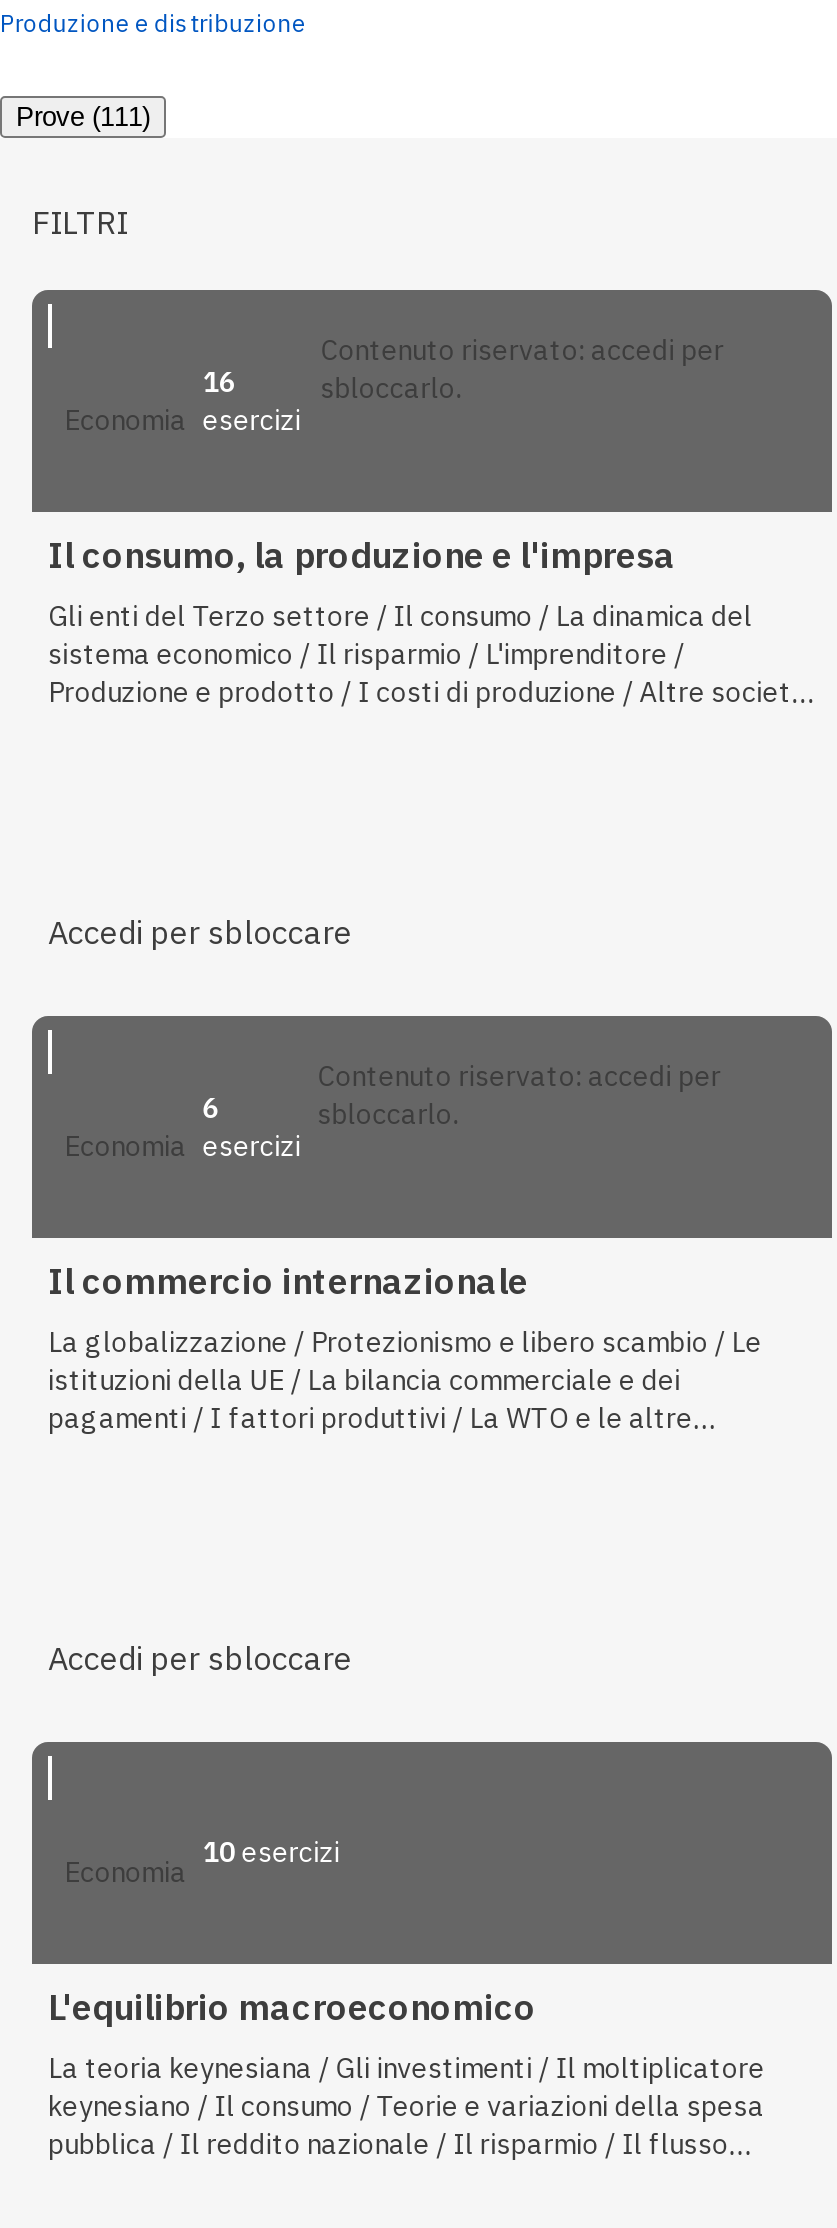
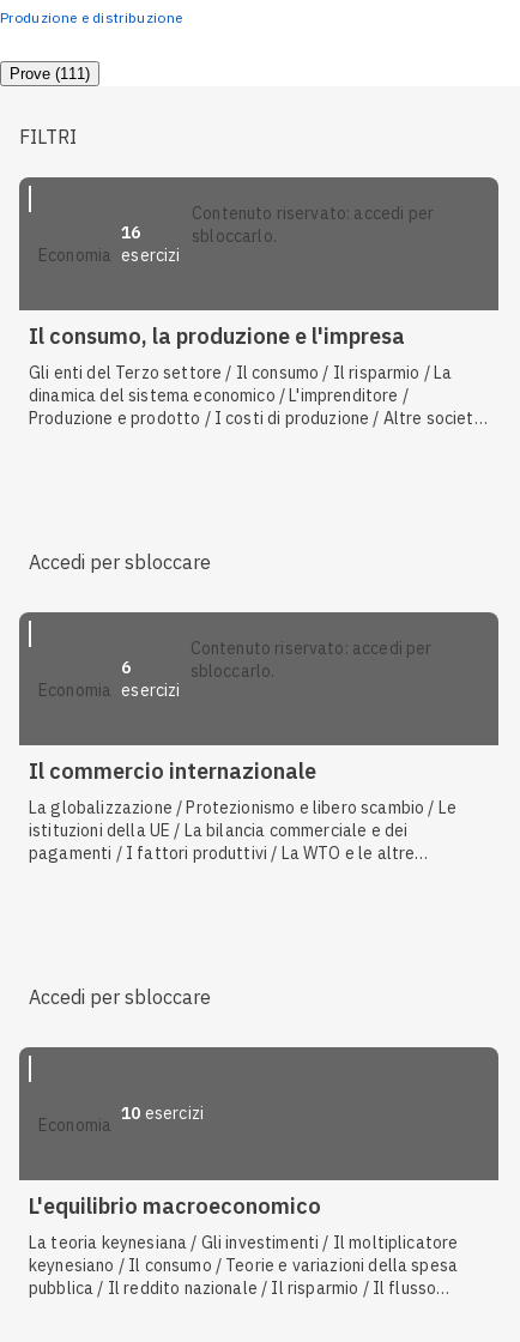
- Gli enti del Terzo settore / Il consumo / La dinamica del
- sistema economico / Il risparmio / L'imprenditore /
+ Gli enti del Terzo settore / Il consumo / Il risparmio / La
+ dinamica del sistema economico / L'imprenditore /
